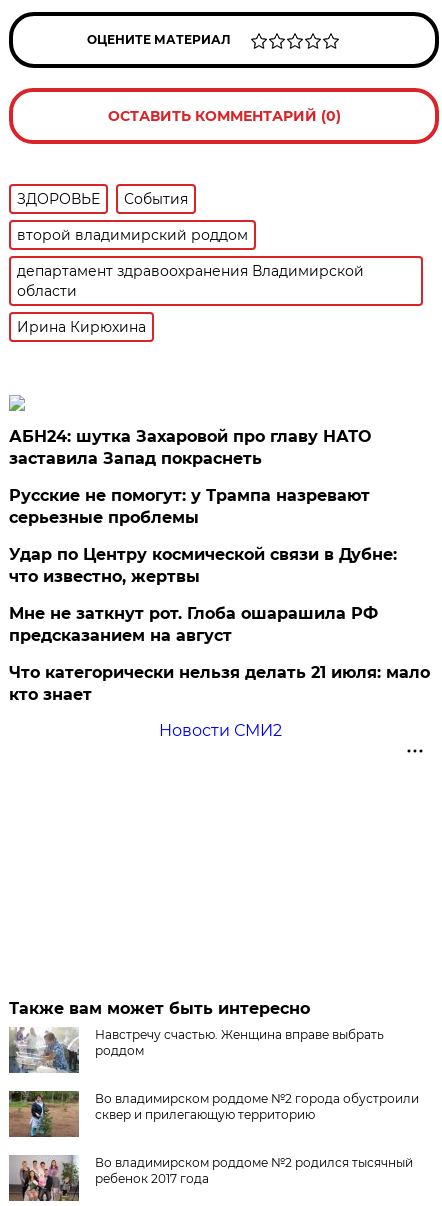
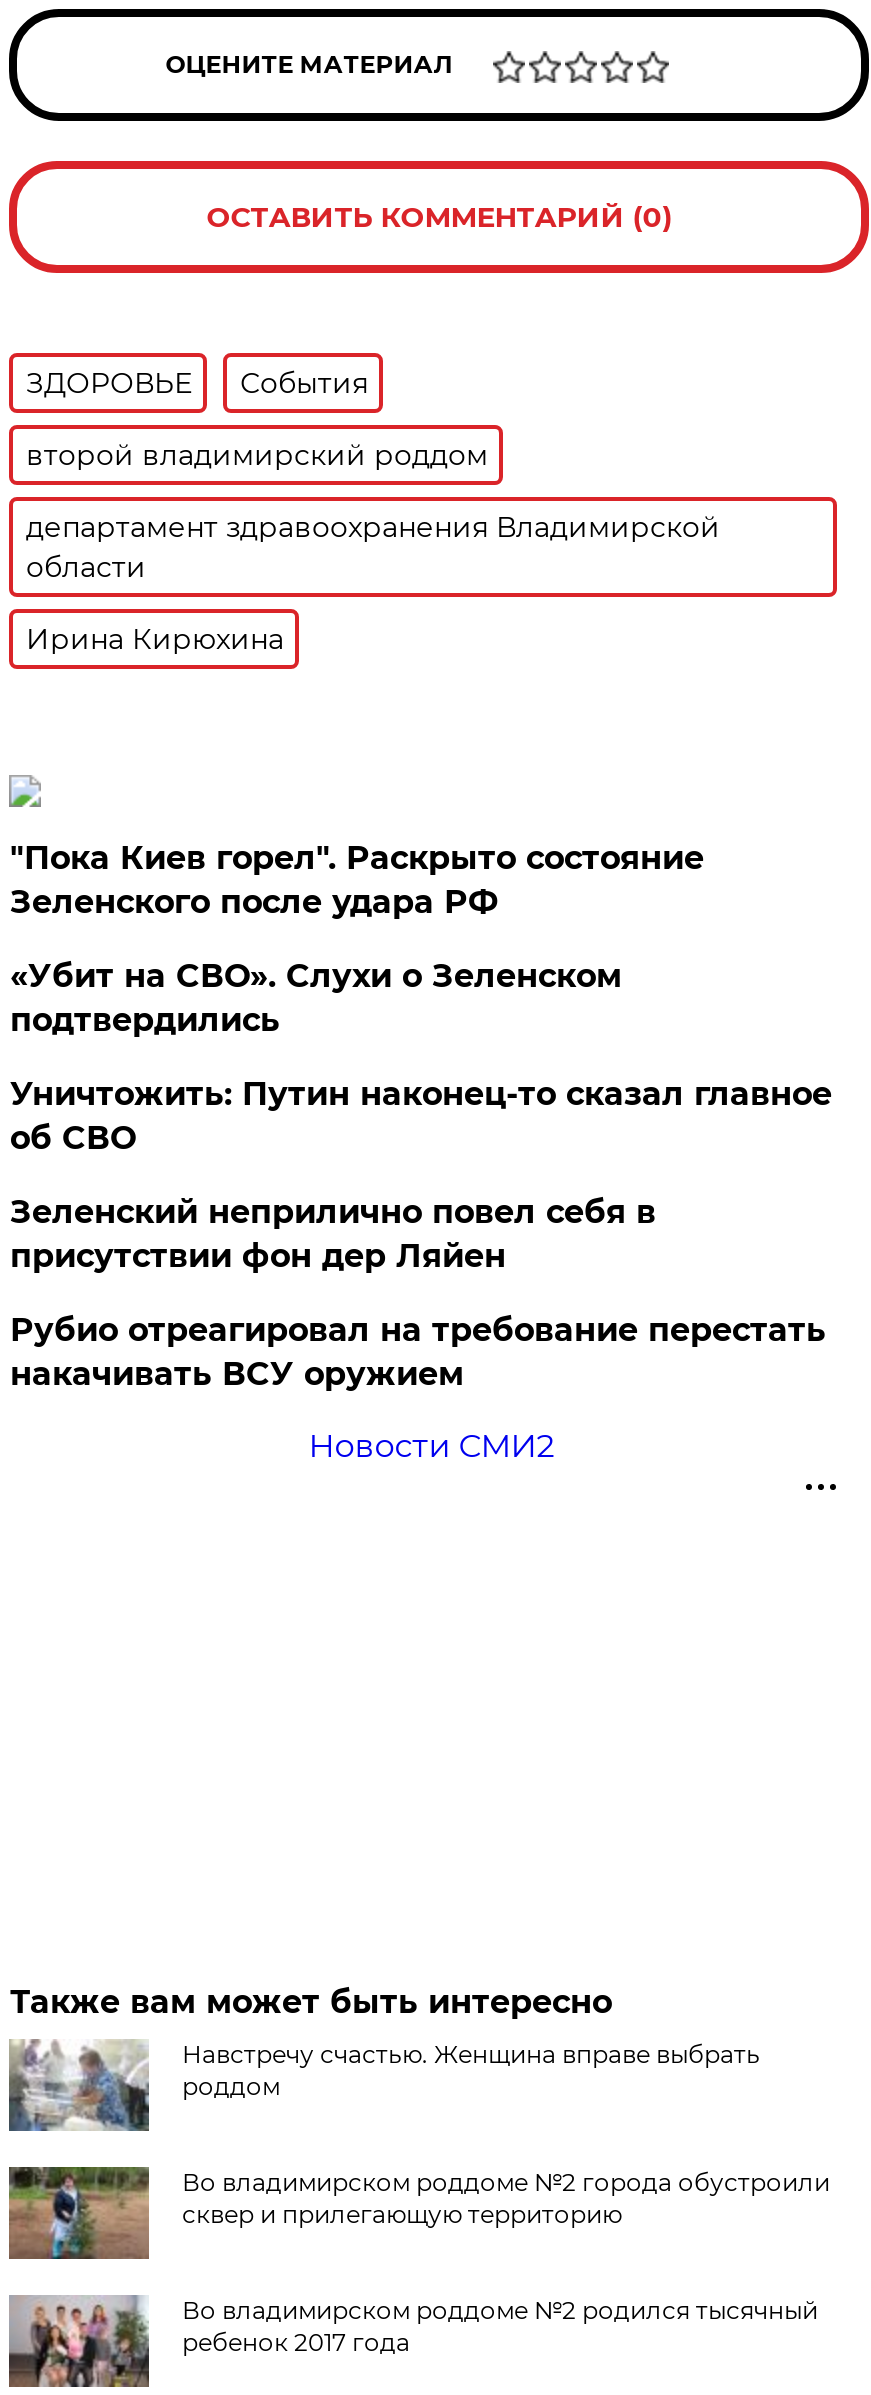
- АБН24: шутка Захаровой про главу НАТО
- заставила Запад покраснеть
+ "Пока Киев горел". Раскрыто состояние
+ Зеленского после удара РФ

- Русские не помогут: у Трампа назревают
- серьезные проблемы
+ «Убит на СВО». Слухи о Зеленском
+ подтвердились

- Удар по Центру космической связи в Дубне:
- что известно, жертвы
+ Уничтожить: Путин наконец-то сказал главное
+ об СВО

- Мне не заткнут рот. Глоба ошарашила РФ
- предсказанием на август
+ Зеленский неприлично повел cебя в
+ присутствии фон дер Ляйен

- Что категорически нельзя делать 21 июля: мало
- кто знает
+ Рубио отреагировал на требование перестать
+ накачивать ВСУ оружием
